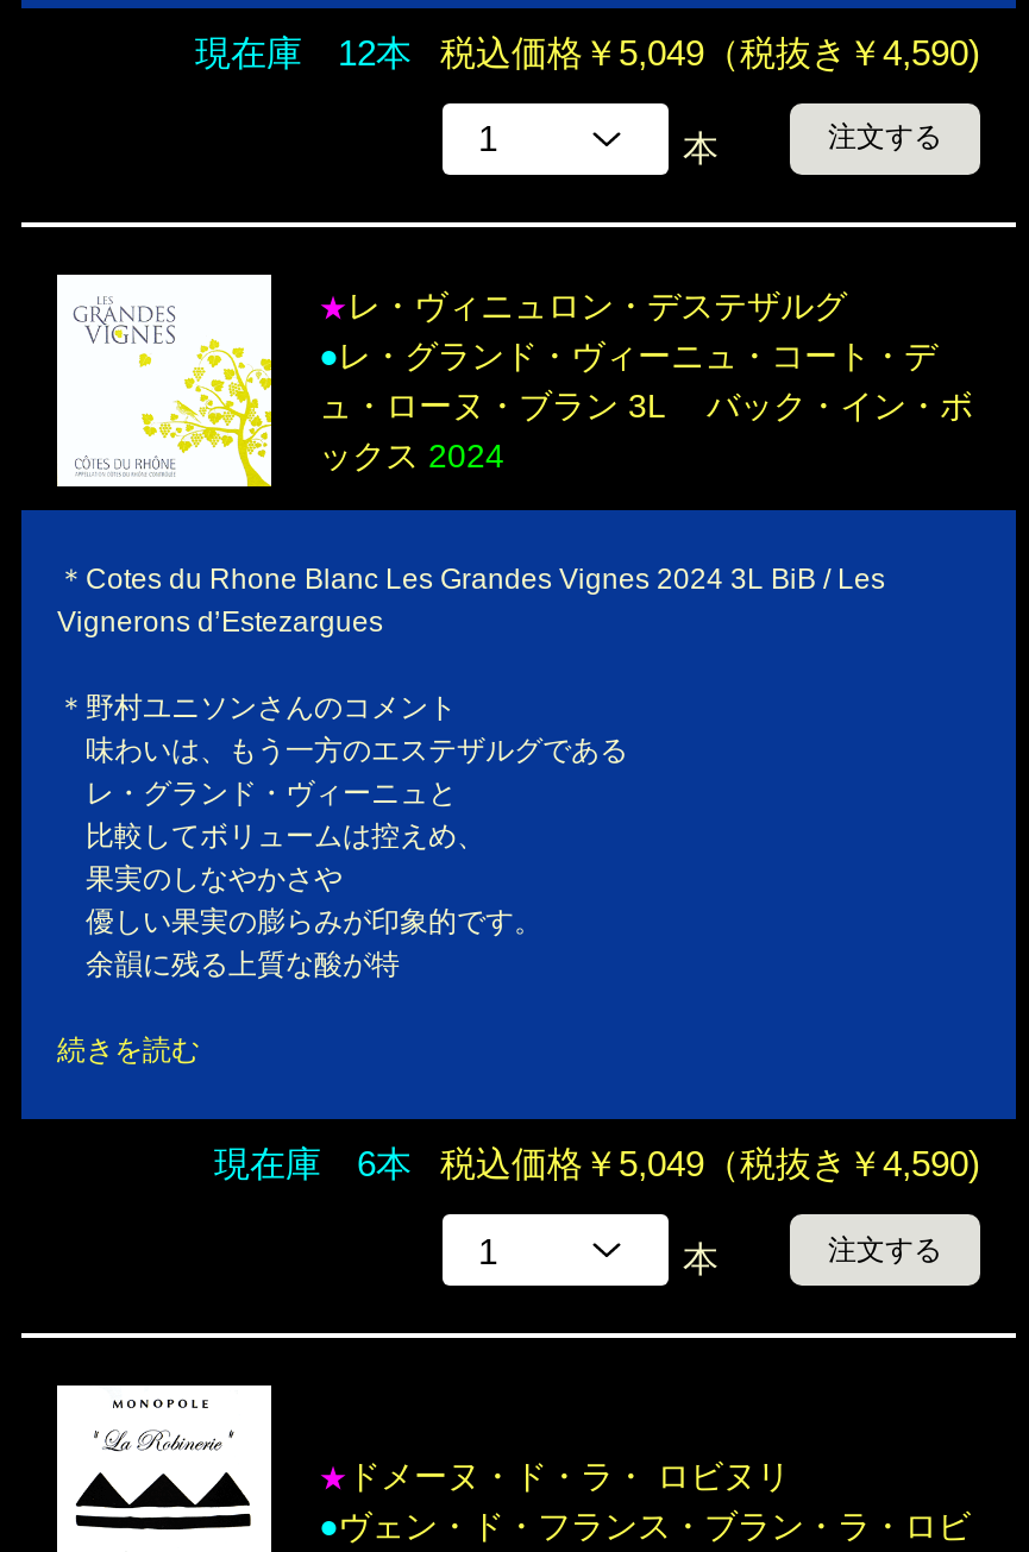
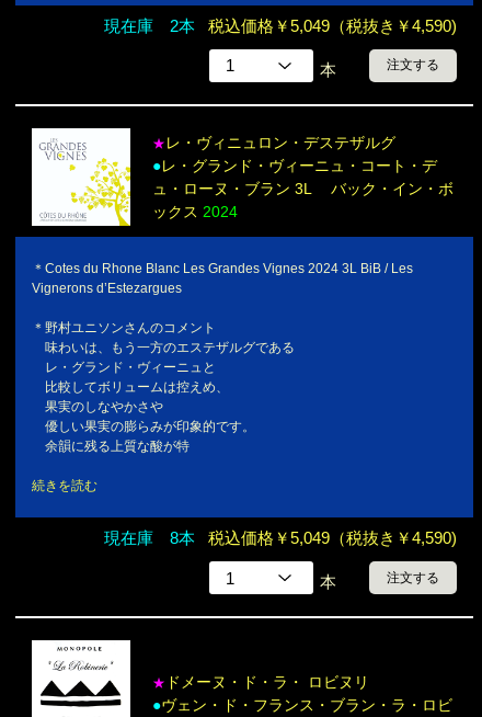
- 現在庫 12本 税込価格￥5,049（税抜き￥4,590)
+ 現在庫 2本 税込価格￥5,049（税抜き￥4,590)

- 現在庫 6本 税込価格￥5,049（税抜き￥4,590)
+ 現在庫 8本 税込価格￥5,049（税抜き￥4,590)
